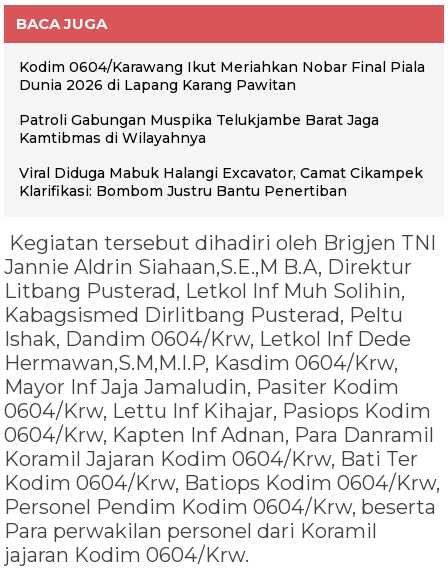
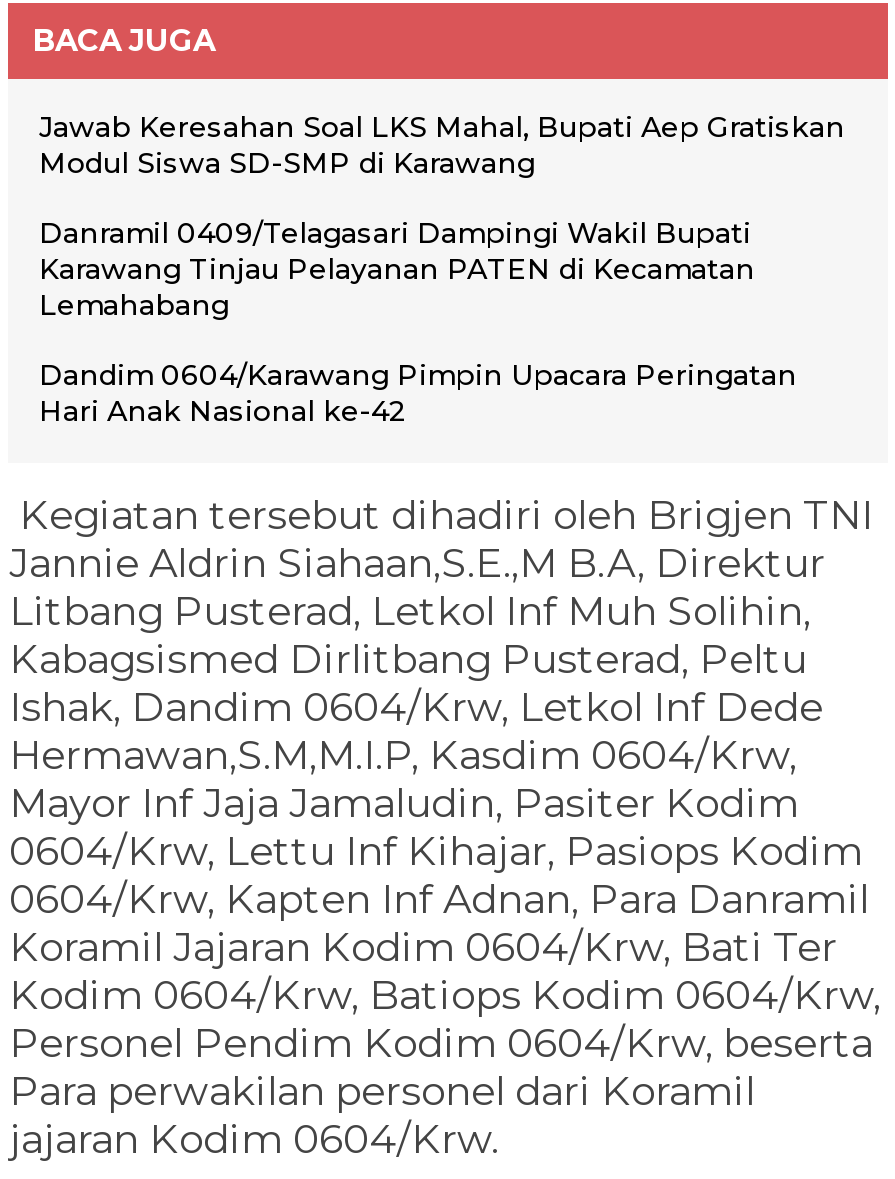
- Kodim 0604/Karawang Ikut Meriahkan Nobar Final Piala
- Dunia 2026 di Lapang Karang Pawitan
+ Jawab Keresahan Soal LKS Mahal, Bupati Aep Gratiskan
+ Modul Siswa SD-SMP di Karawang

- Patroli Gabungan Muspika Telukjambe Barat Jaga
- Kamtibmas di Wilayahnya
+ Danramil 0409/Telagasari Dampingi Wakil Bupati
+ Karawang Tinjau Pelayanan PATEN di Kecamatan
+ Lemahabang

- Viral Diduga Mabuk Halangi Excavator, Camat Cikampek
- Klarifikasi: Bombom Justru Bantu Penertiban
+ Dandim 0604/Karawang Pimpin Upacara Peringatan
+ Hari Anak Nasional ke-42
